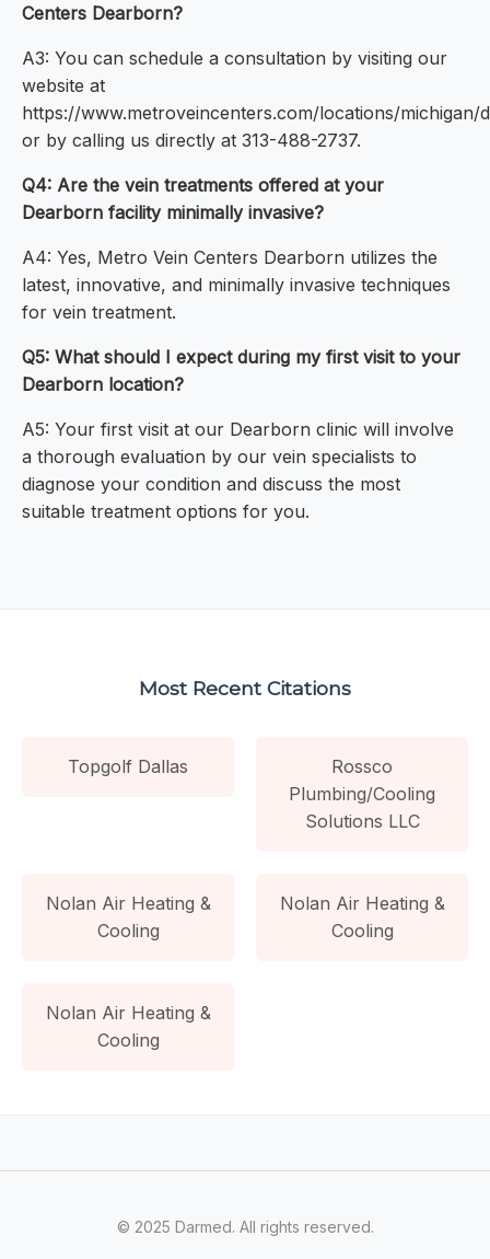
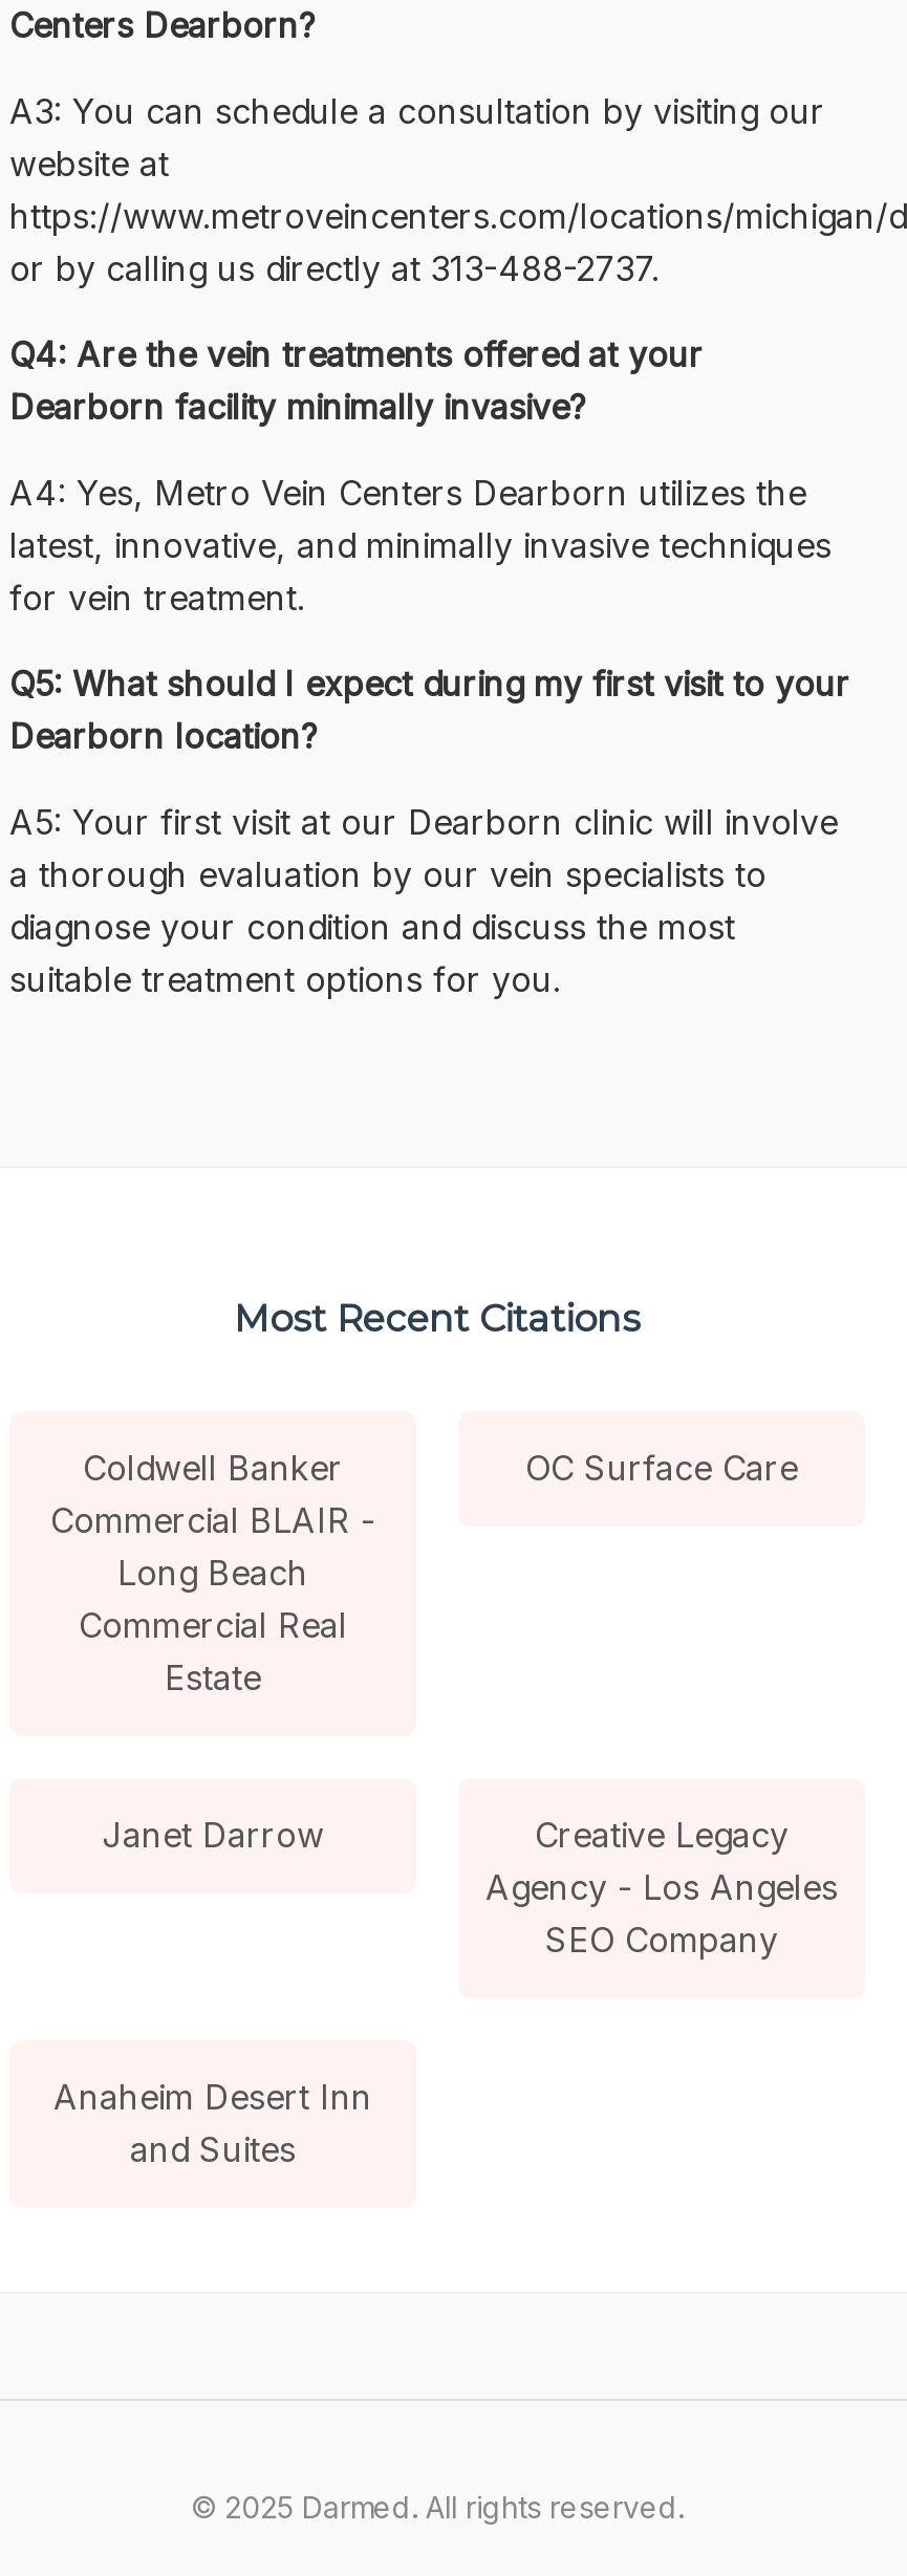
- Topgolf Dallas
- Rossco
- Plumbing/Cooling
- Solutions LLC
+ Coldwell Banker
+ Commercial BLAIR -
+ Long Beach
+ Commercial Real
+ Estate

- Nolan Air Heating &
- Cooling
+ OC Surface Care

- Nolan Air Heating &
- Cooling
+ Janet Darrow
+ Creative Legacy
+ Agency - Los Angeles
+ SEO Company

- Nolan Air Heating &
- Cooling
+ Anaheim Desert Inn
+ and Suites
